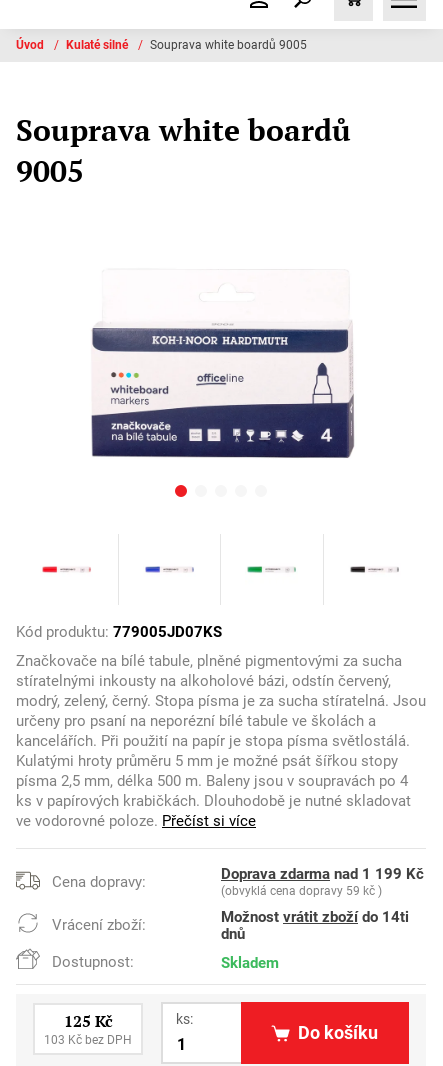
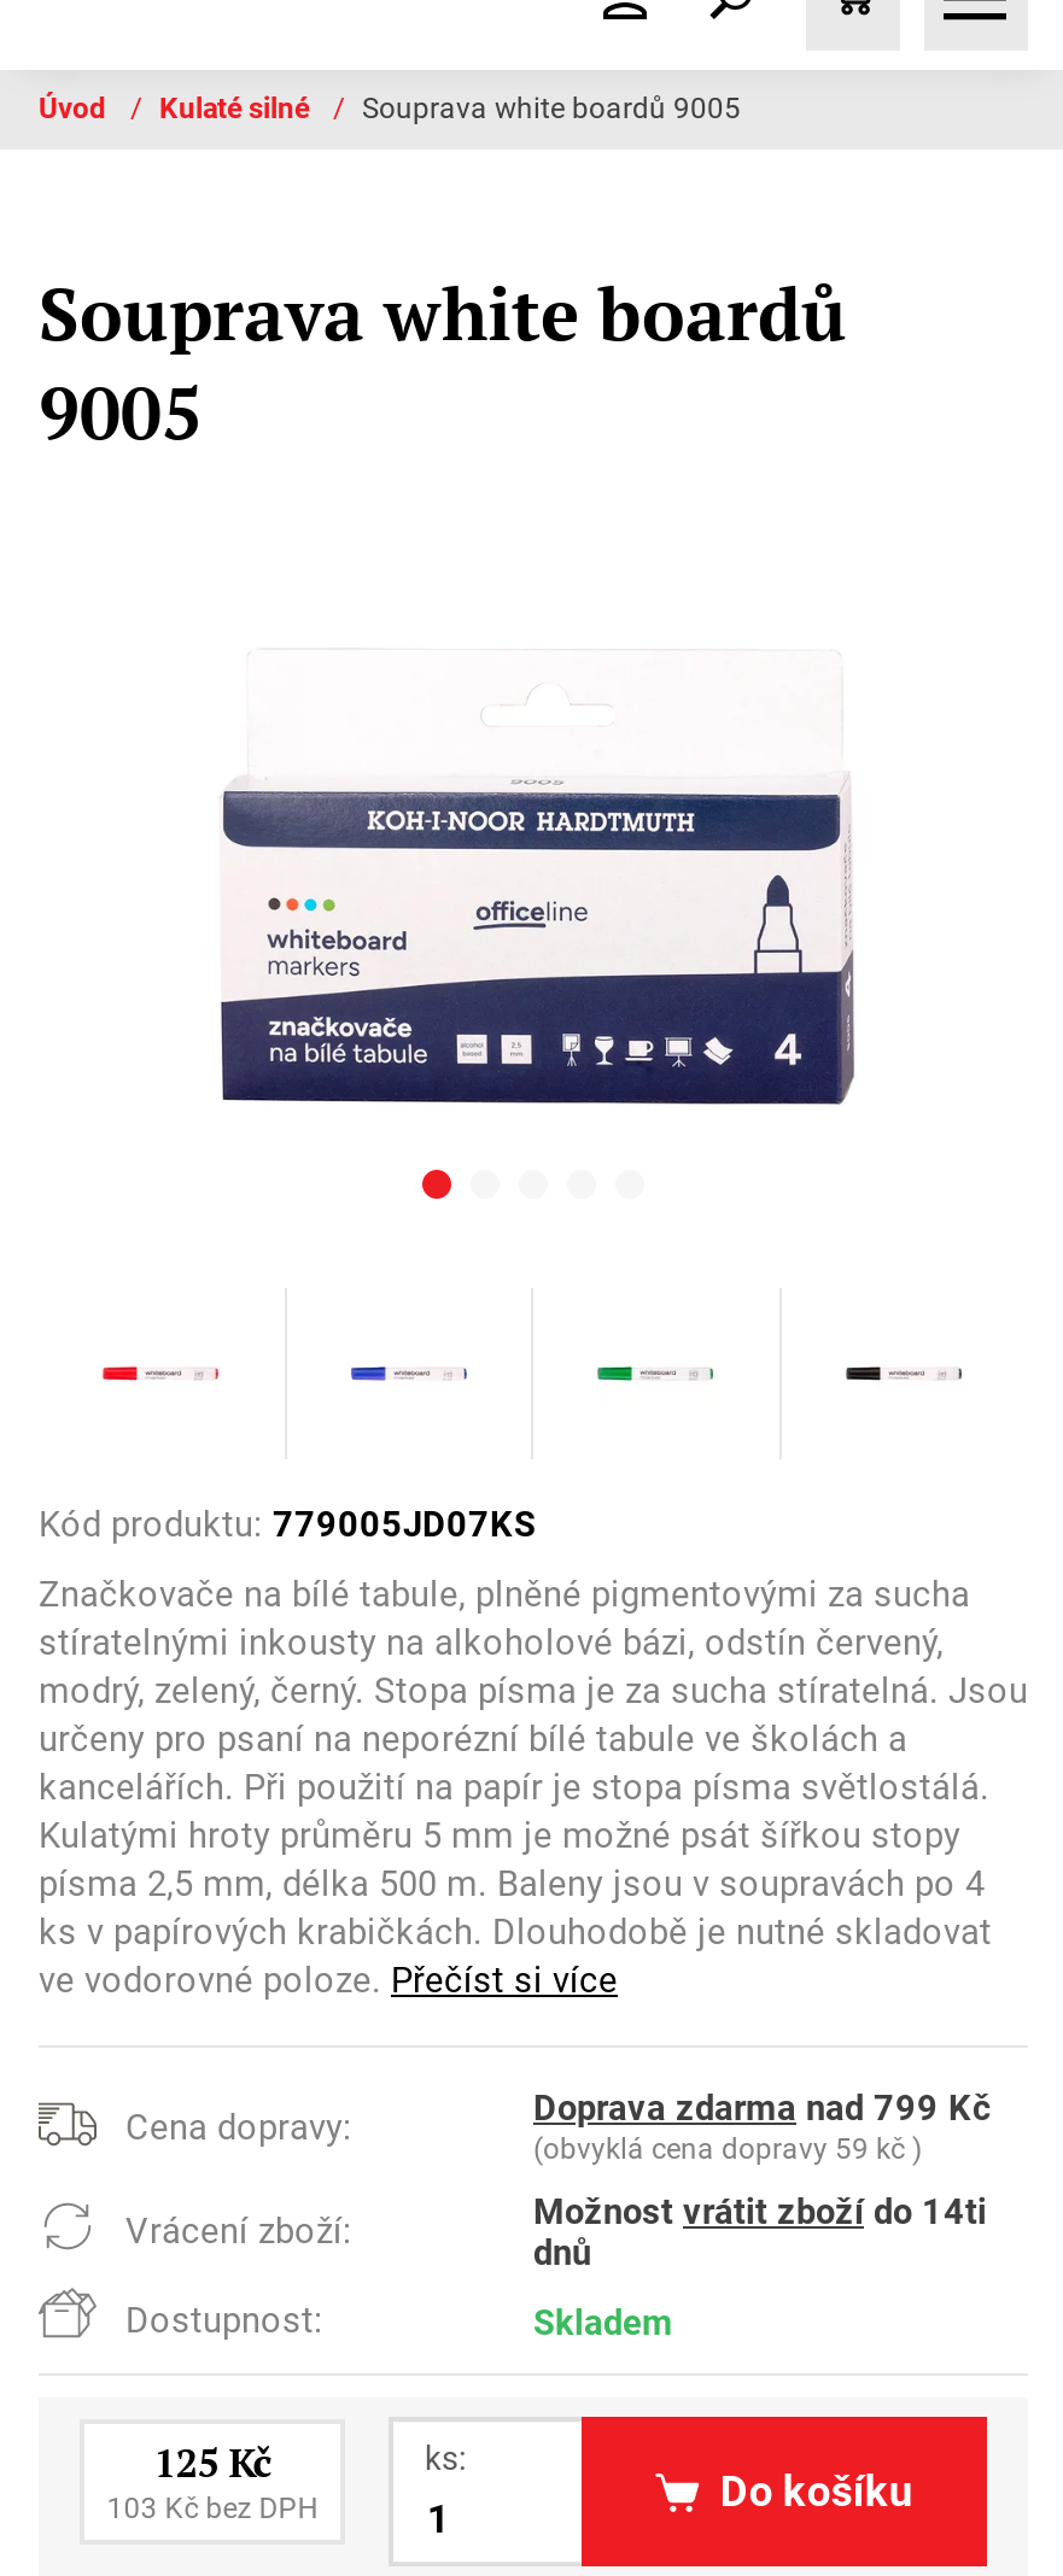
- Doprava zdarma nad 1 199 Kč
+ Doprava zdarma nad 799 Kč
